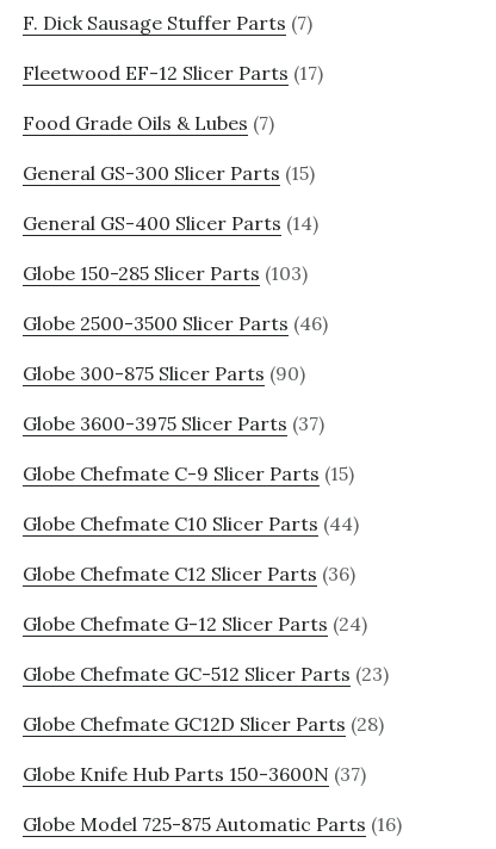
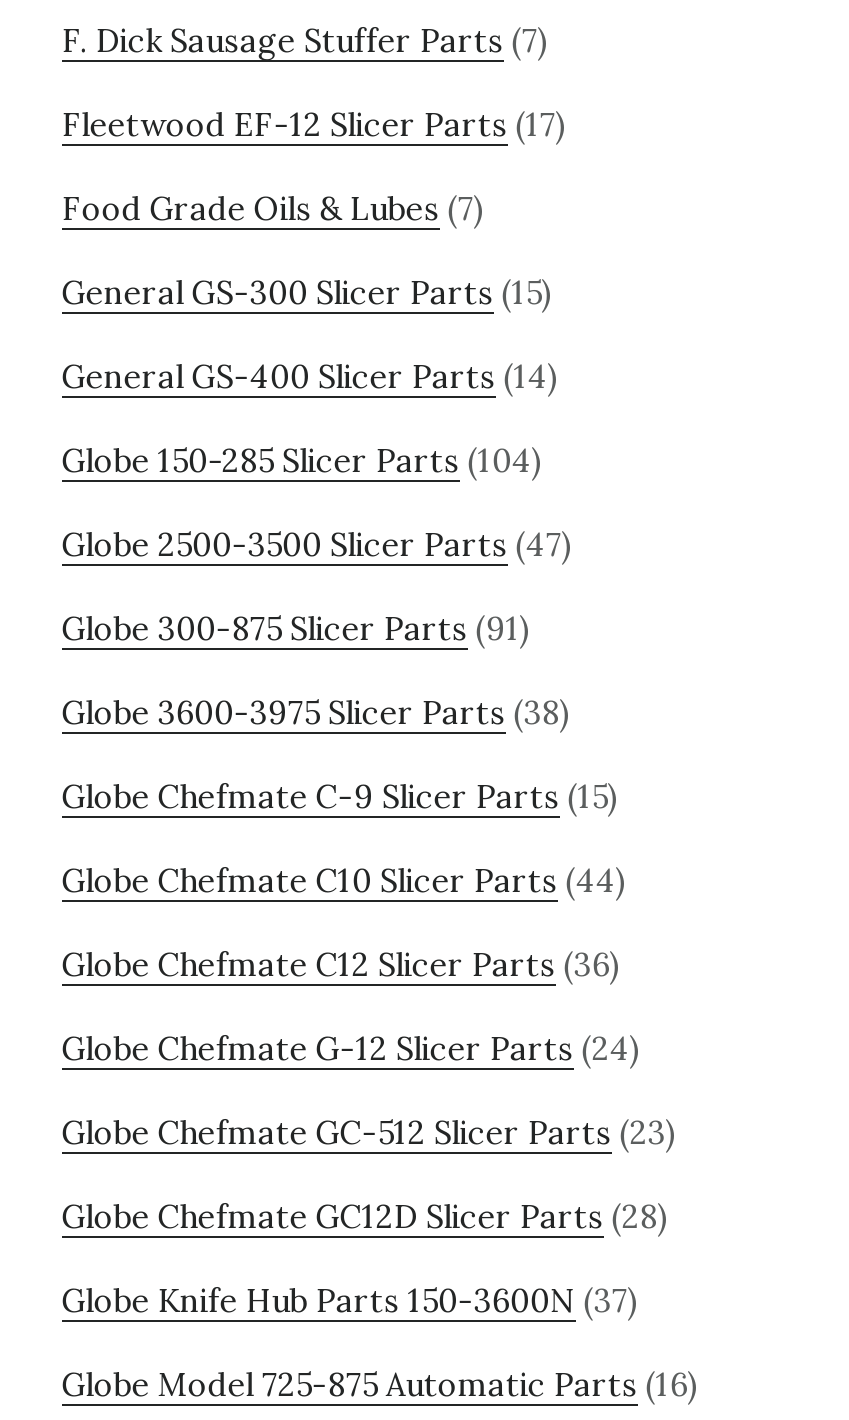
- Globe 150-285 Slicer Parts (103)
+ Globe 150-285 Slicer Parts (104)

- Globe 2500-3500 Slicer Parts (46)
+ Globe 2500-3500 Slicer Parts (47)

- Globe 300-875 Slicer Parts (90)
+ Globe 300-875 Slicer Parts (91)

- Globe 3600-3975 Slicer Parts (37)
+ Globe 3600-3975 Slicer Parts (38)
